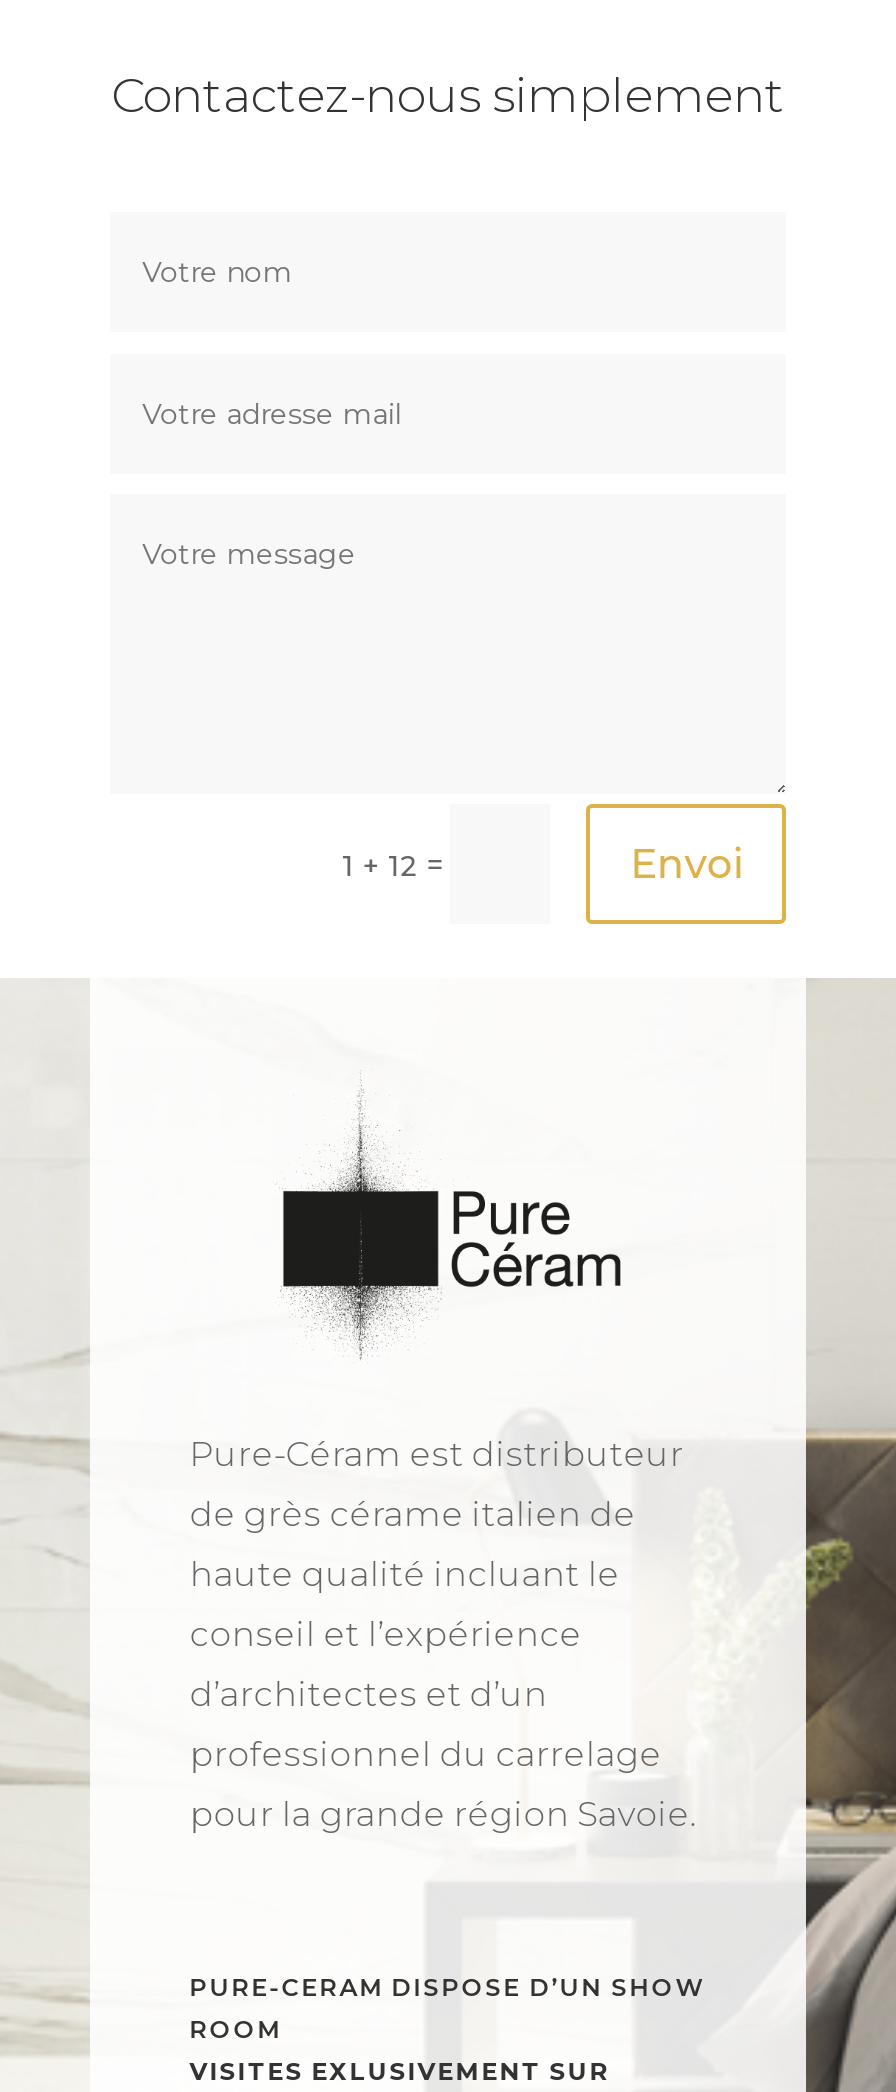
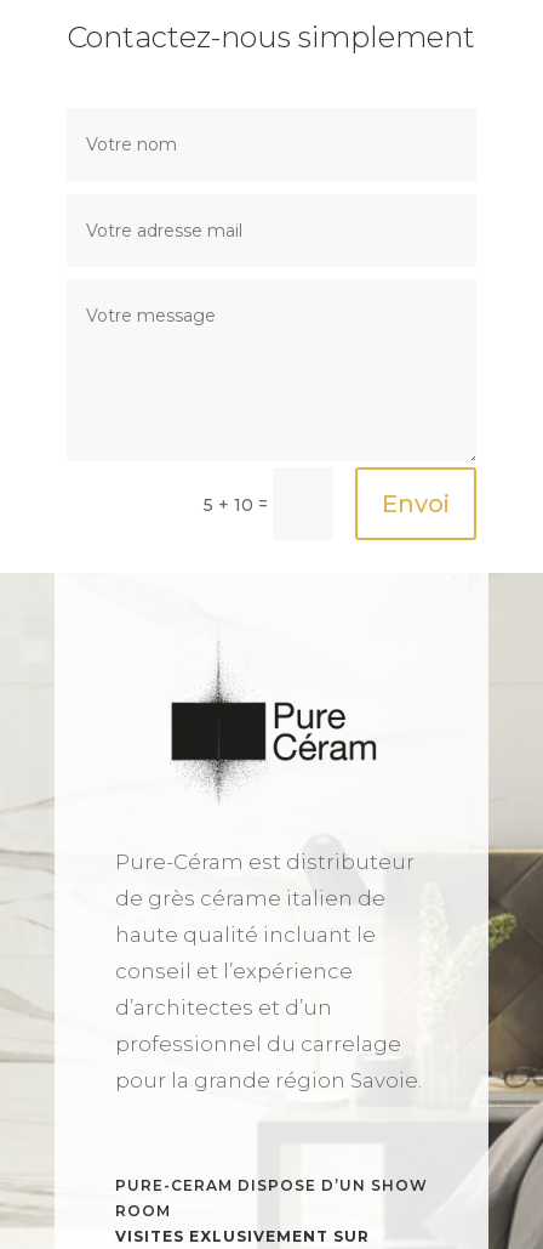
- 1 + 12 =
+ 5 + 10 =
